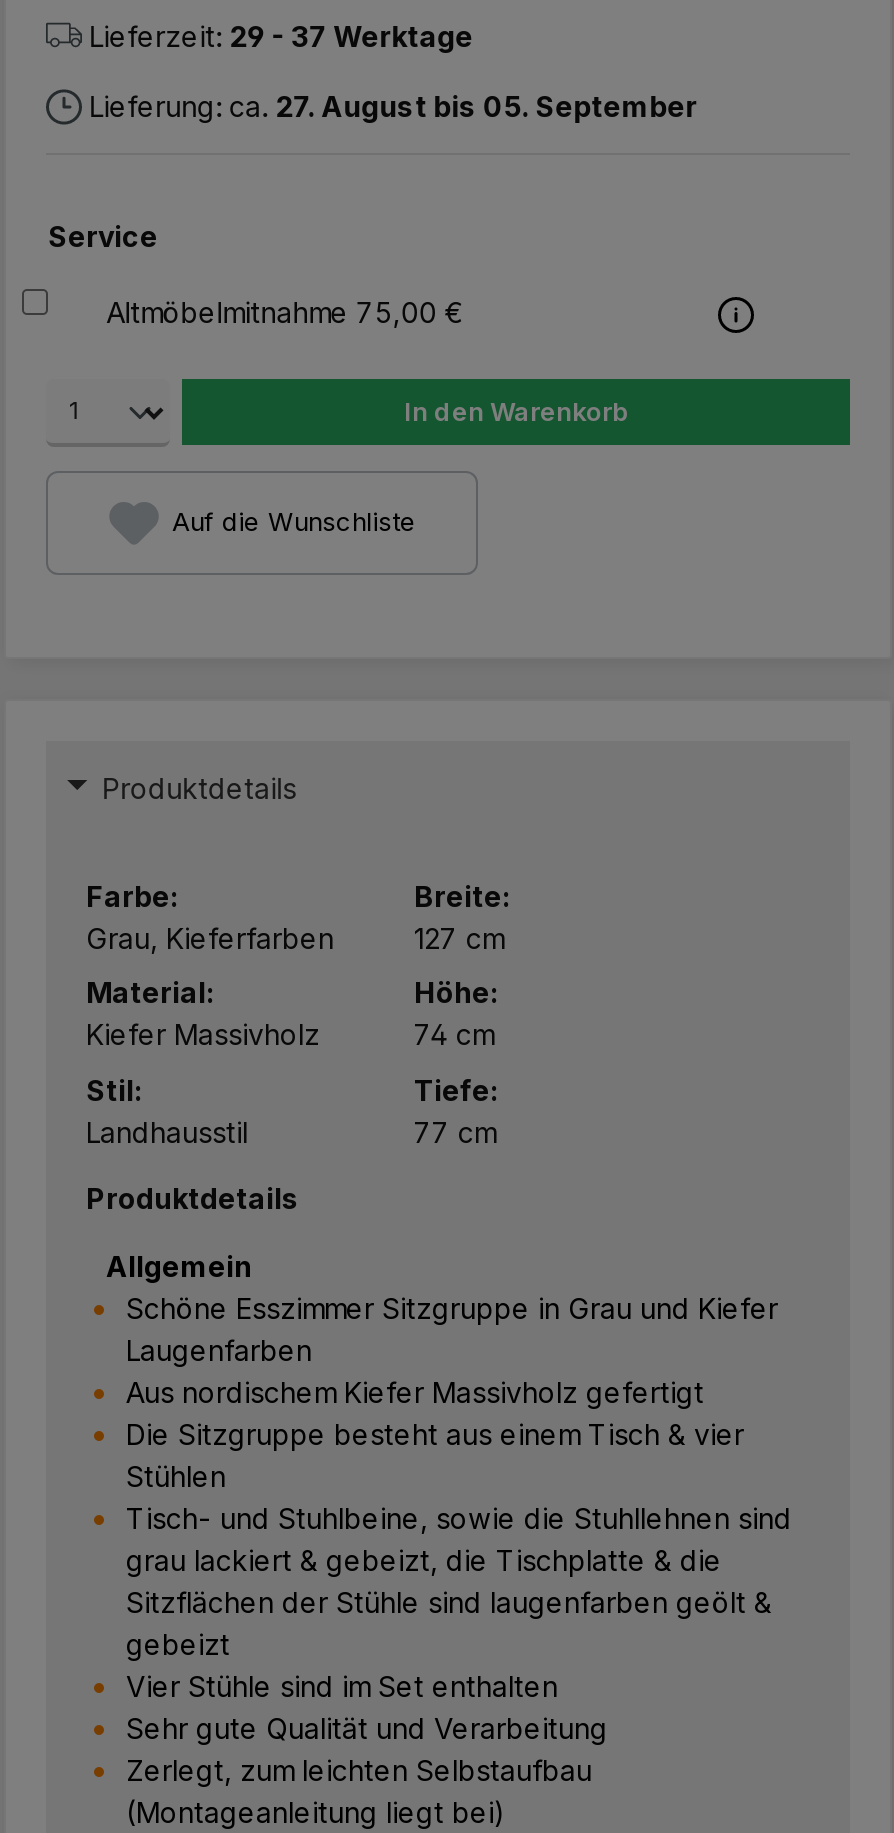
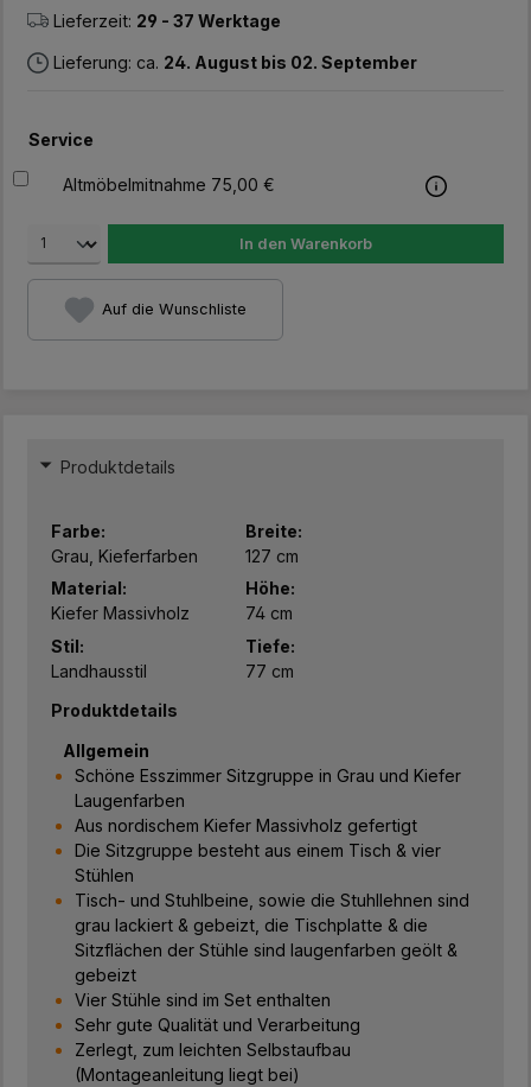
- Lieferung: ca. 27. August bis 05. September
+ Lieferung: ca. 24. August bis 02. September
